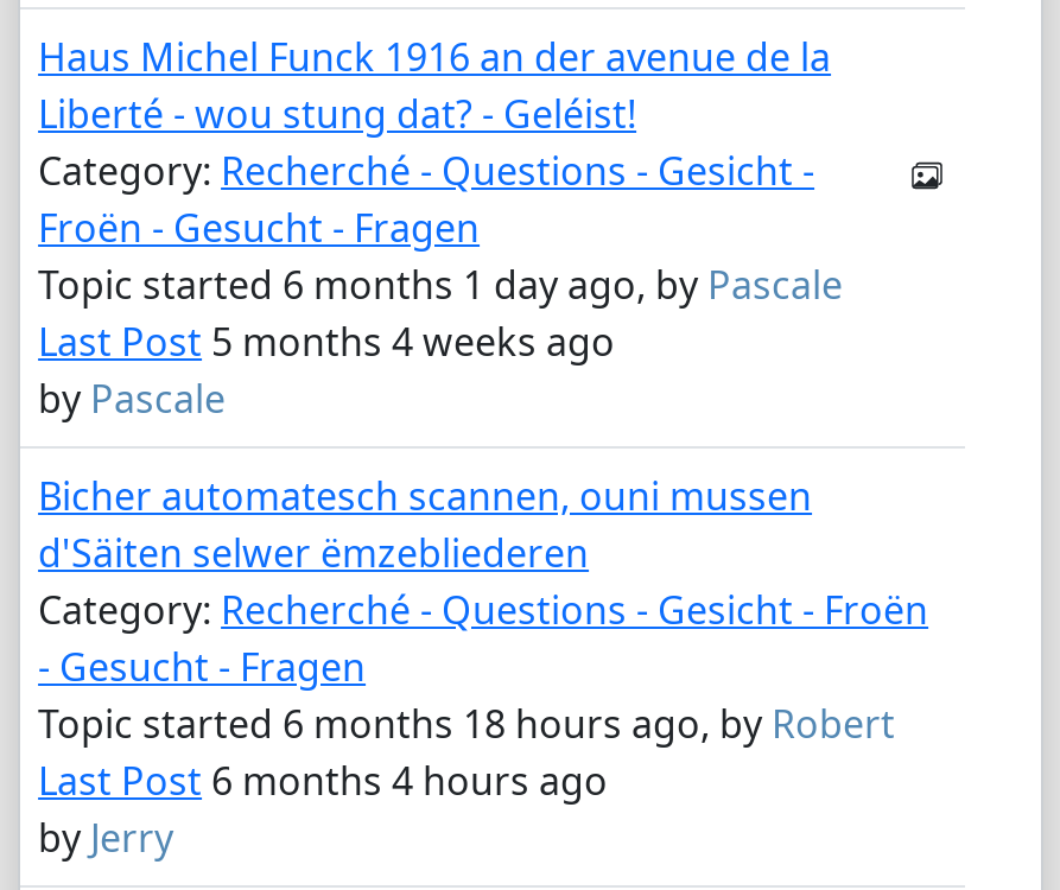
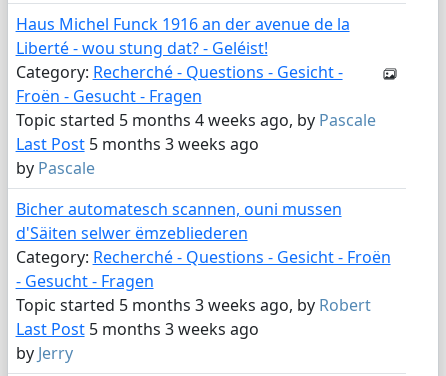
- Topic started 6 months 1 day ago, by Pascale
+ Topic started 5 months 4 weeks ago, by Pascale

- Last Post 5 months 4 weeks ago
+ Last Post 5 months 3 weeks ago

- Topic started 6 months 18 hours ago, by Robert
+ Topic started 5 months 3 weeks ago, by Robert

- Last Post 6 months 4 hours ago
+ Last Post 5 months 3 weeks ago
